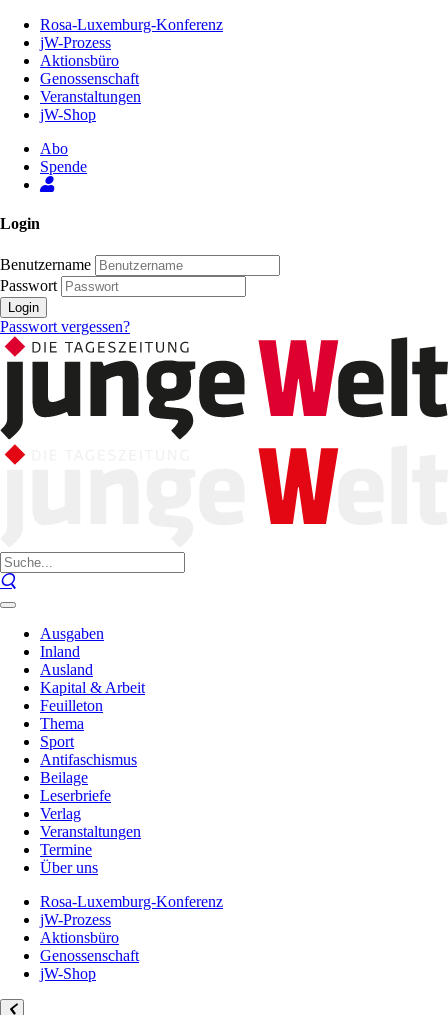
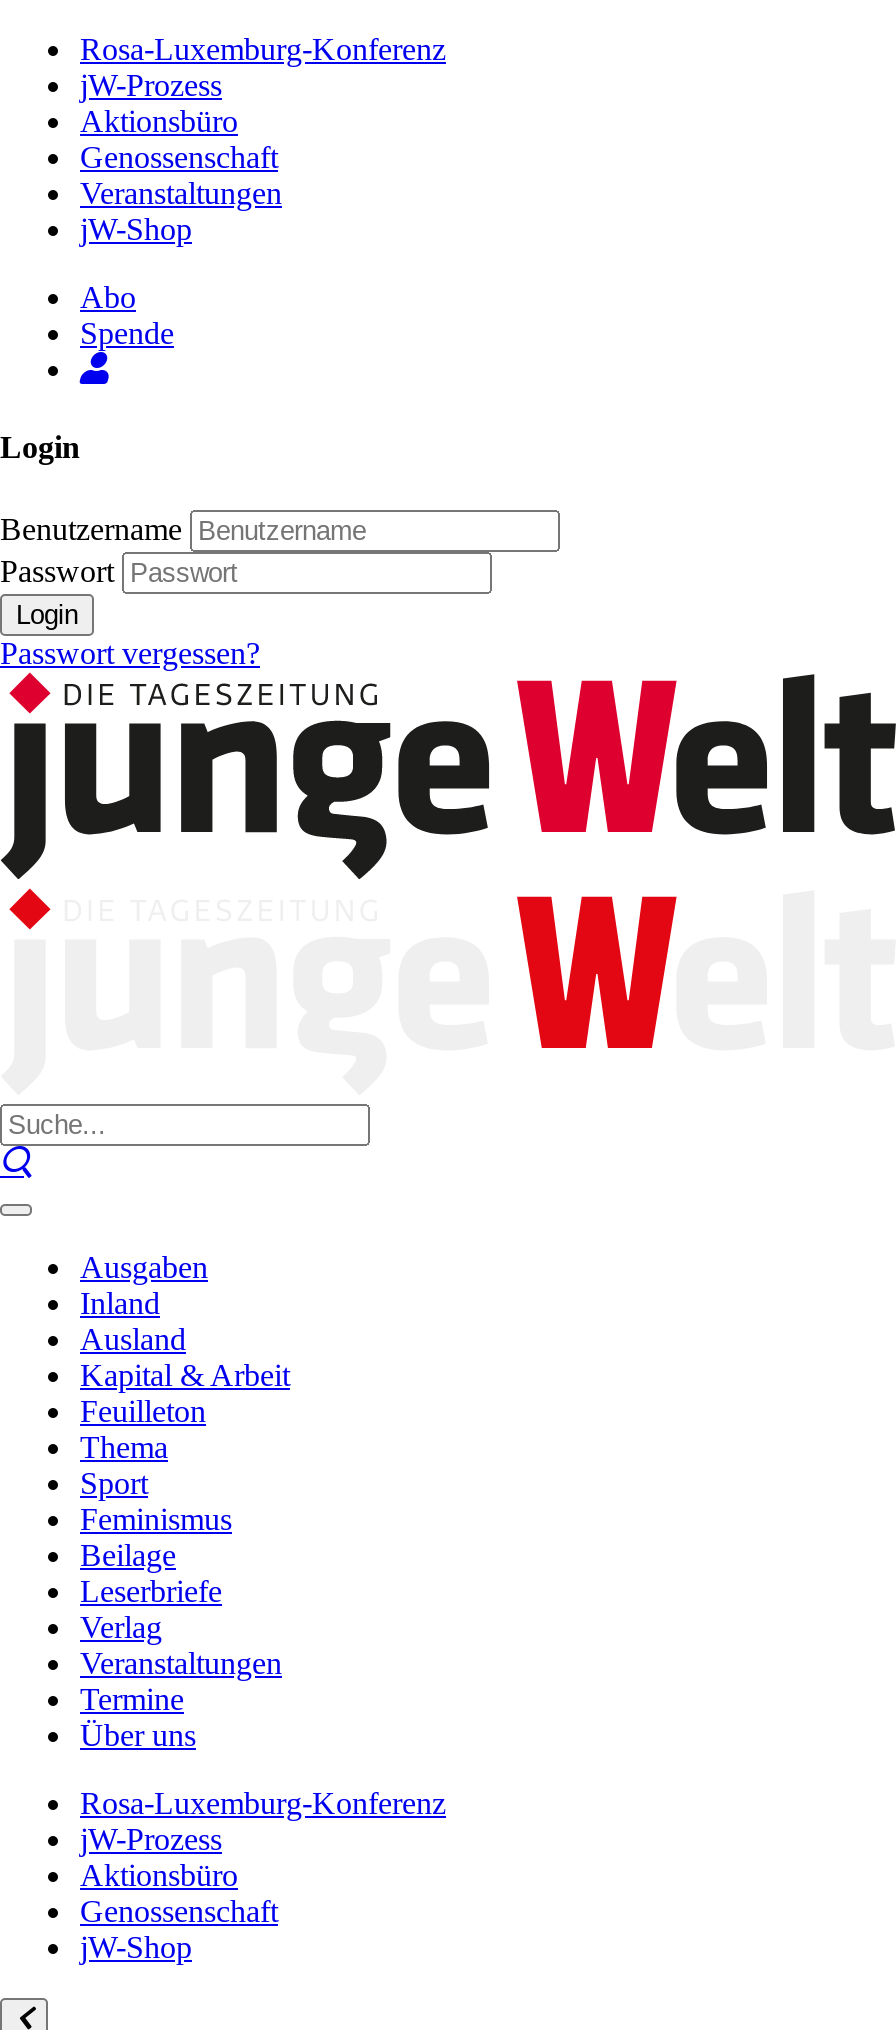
- Antifaschismus
+ Feminismus
